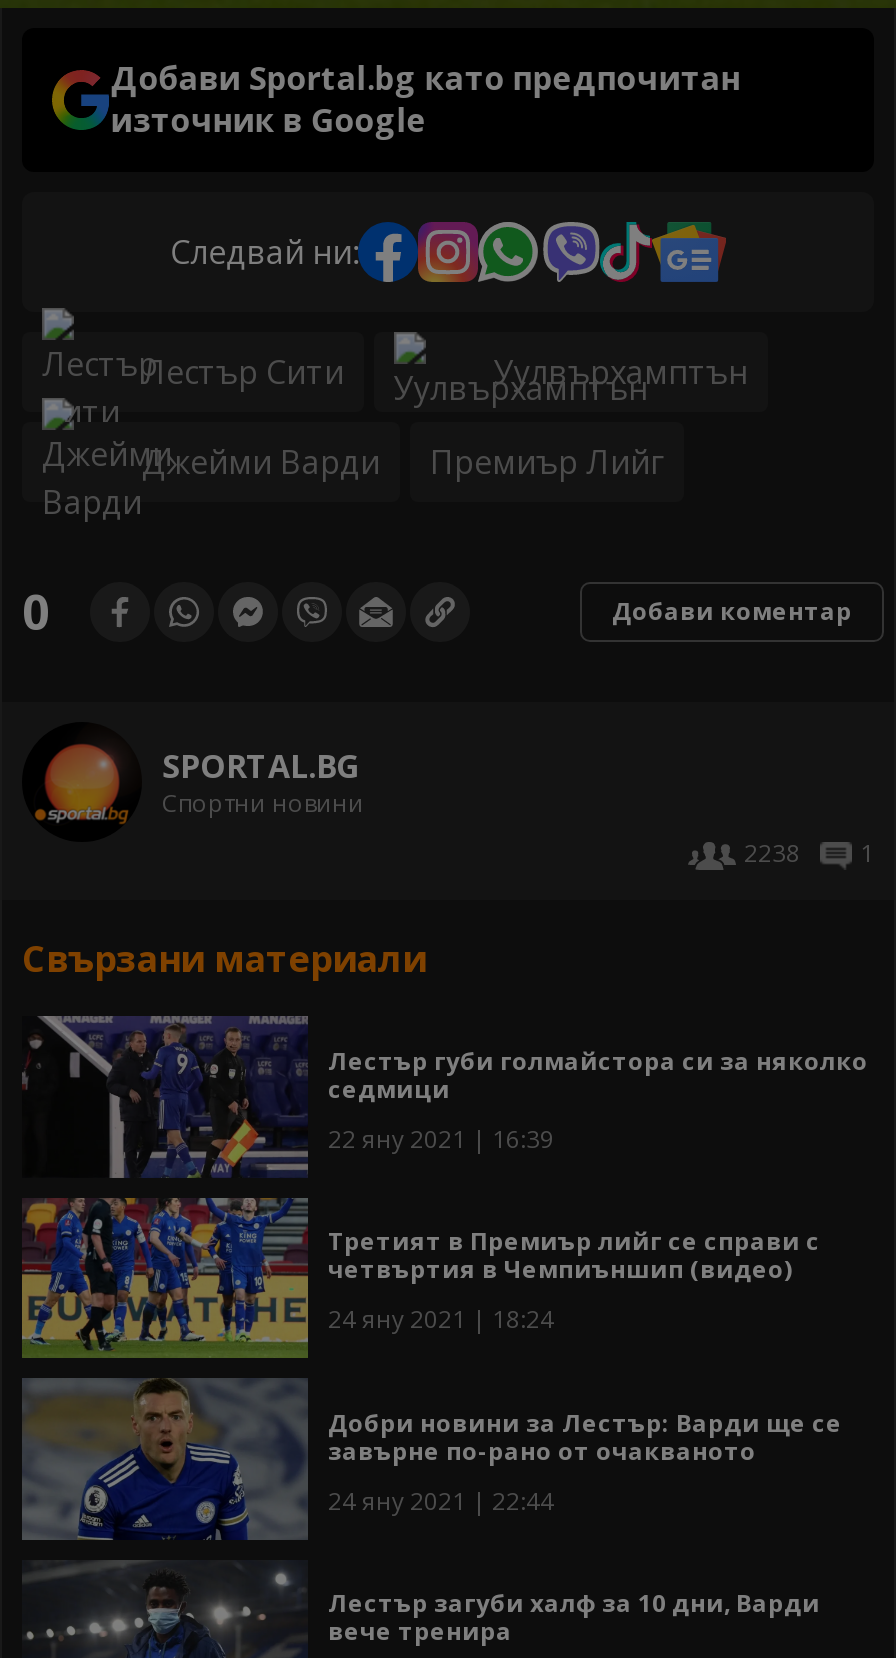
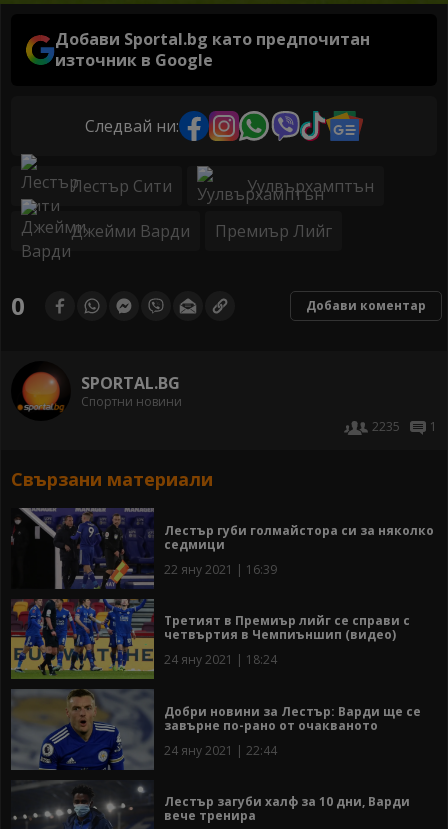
- 2238 1
+ 2235 1
